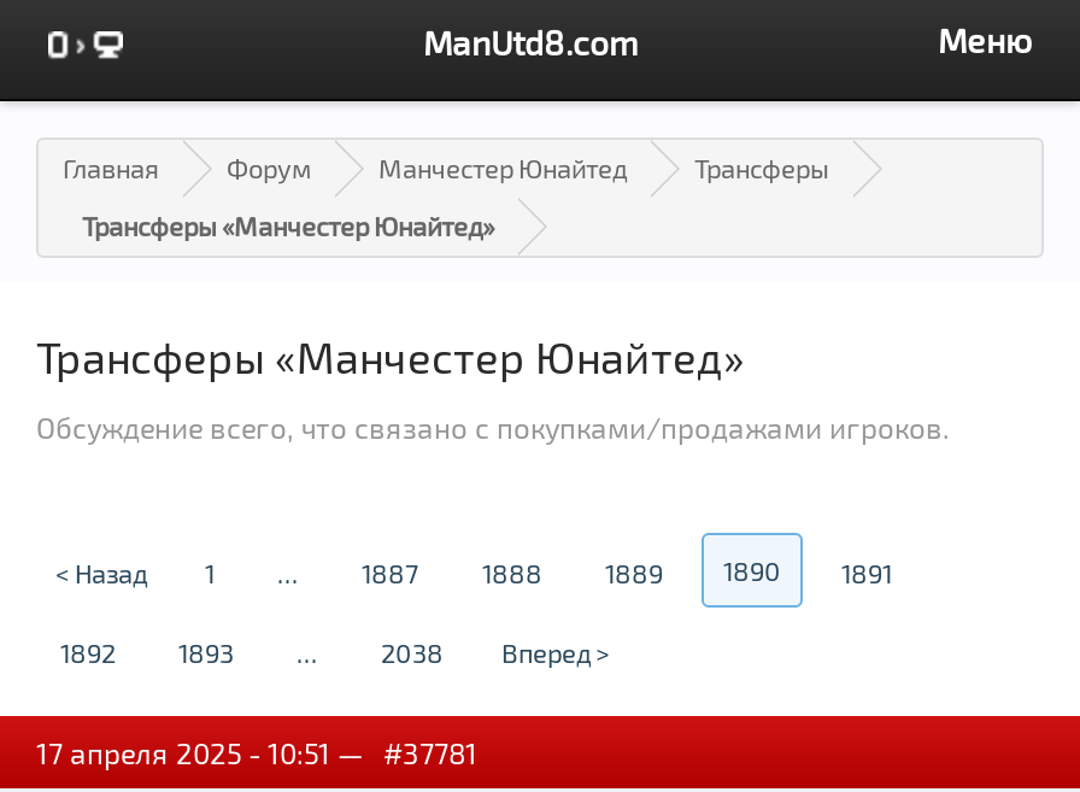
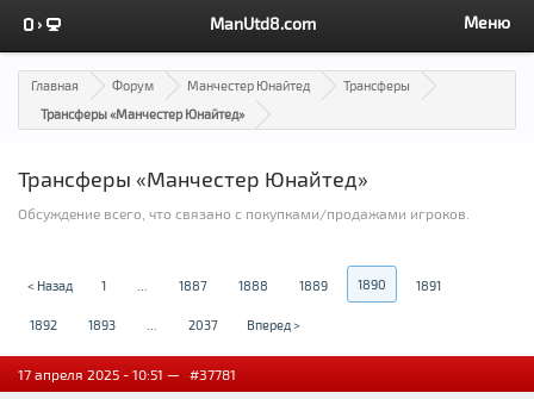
- 2038
+ 2037
